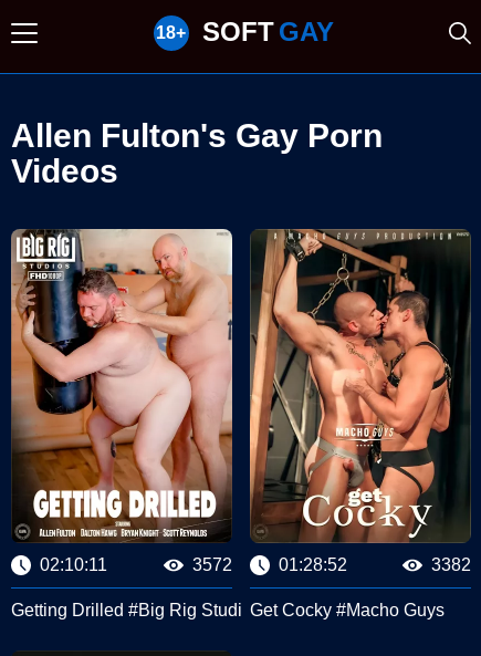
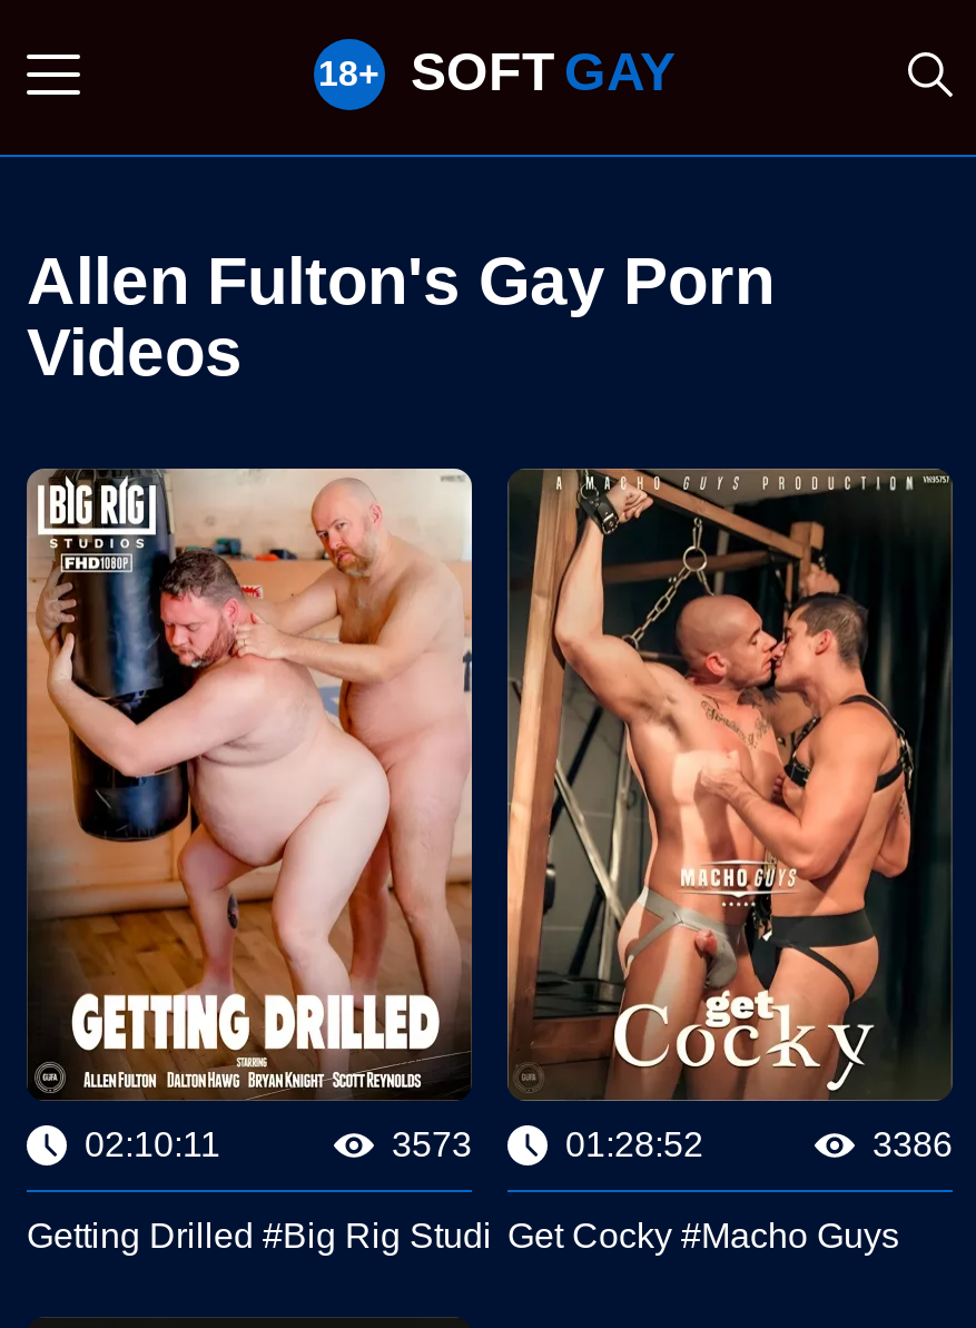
- 3572
+ 3573

- 3382
+ 3386
